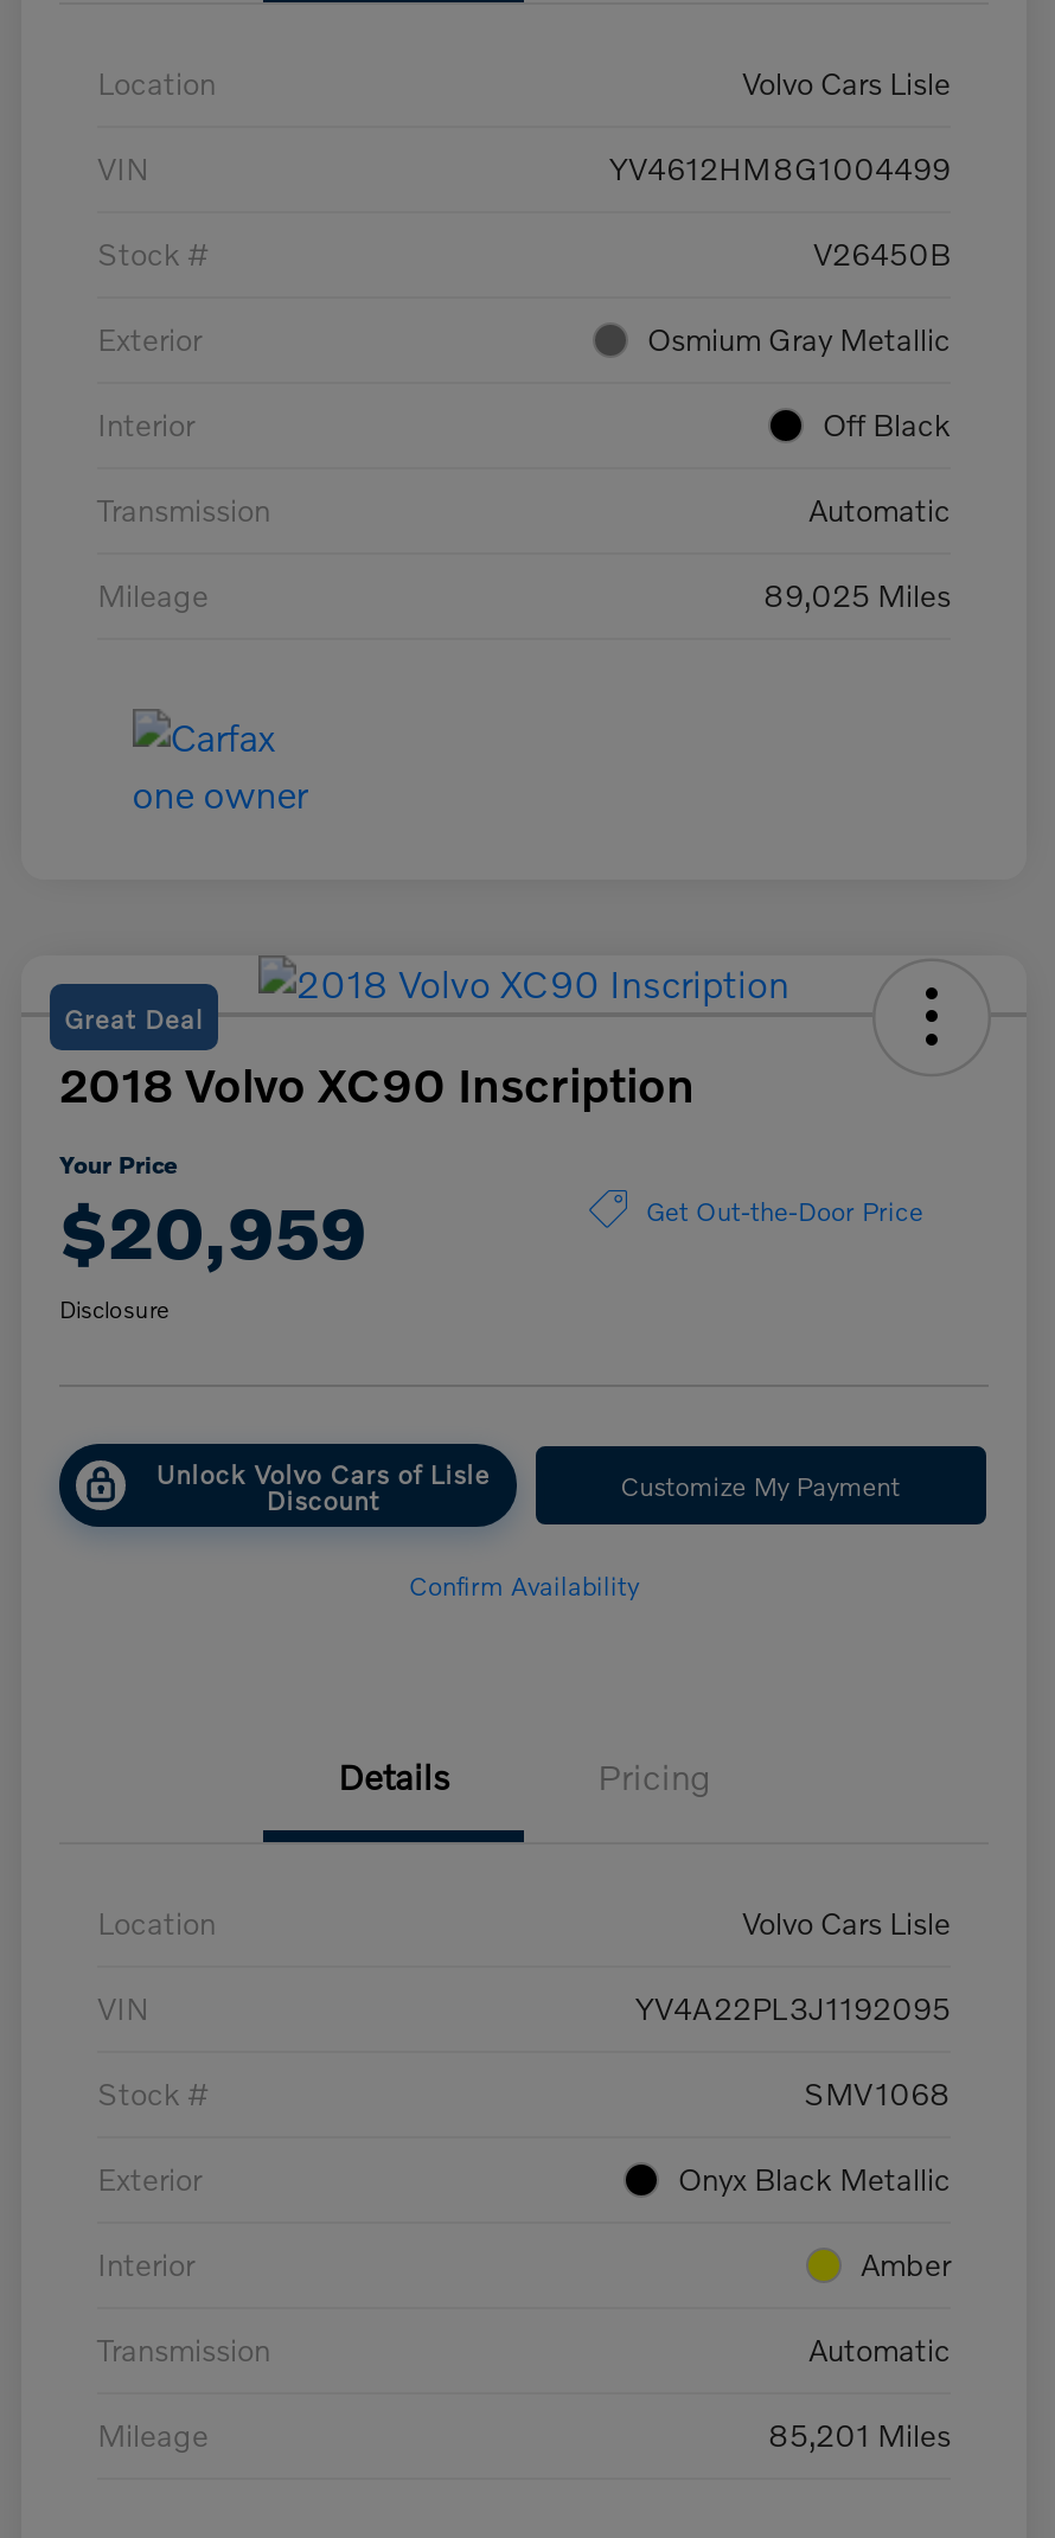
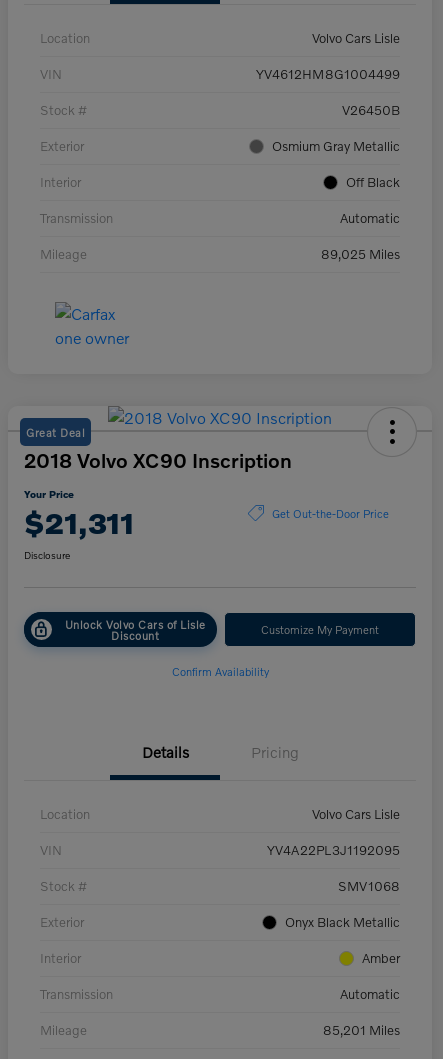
- $20,959
+ $21,311
